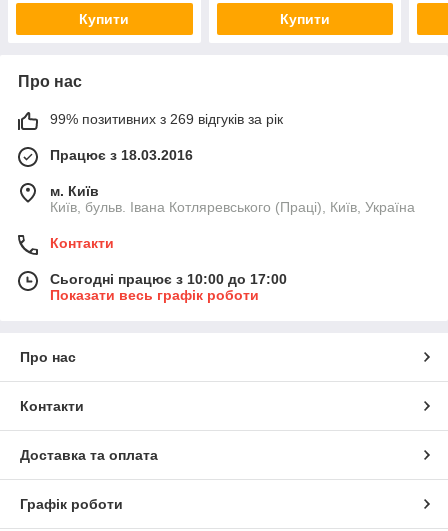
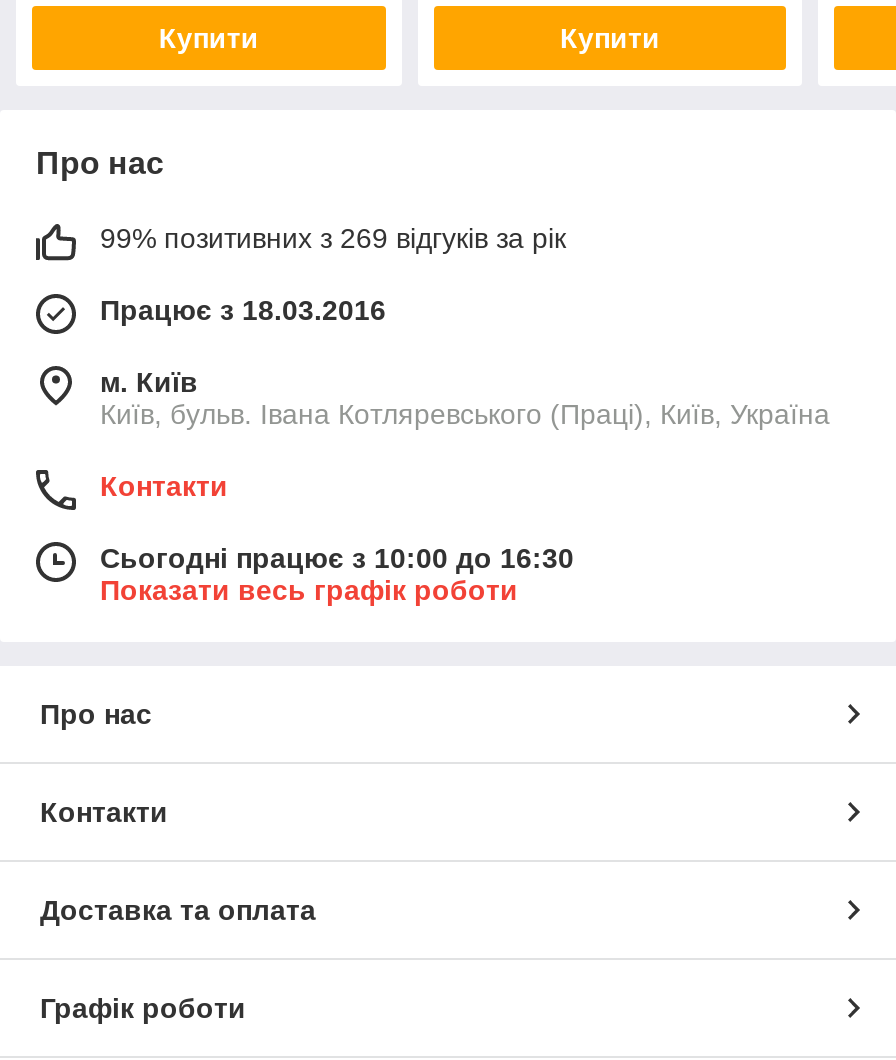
- Сьогодні працює з 10:00 до 17:00
+ Сьогодні працює з 10:00 до 16:30
